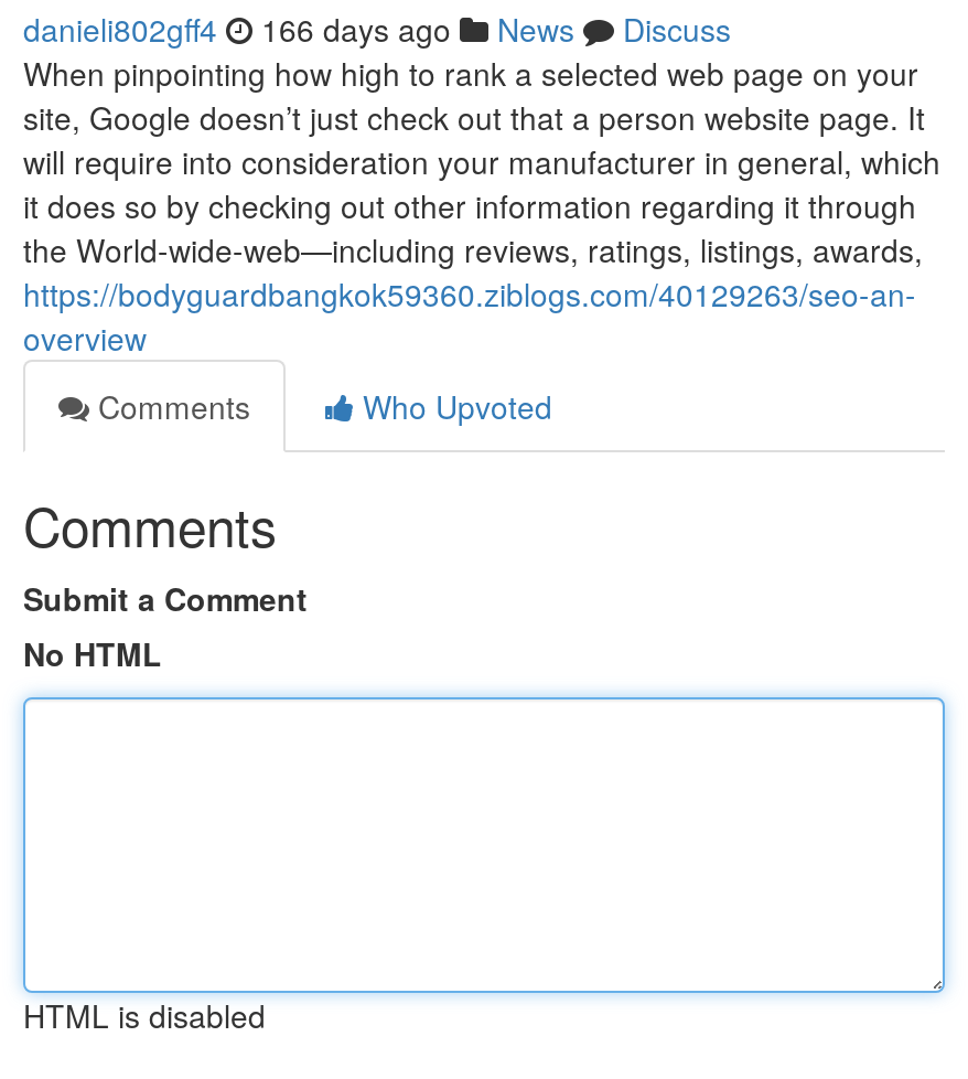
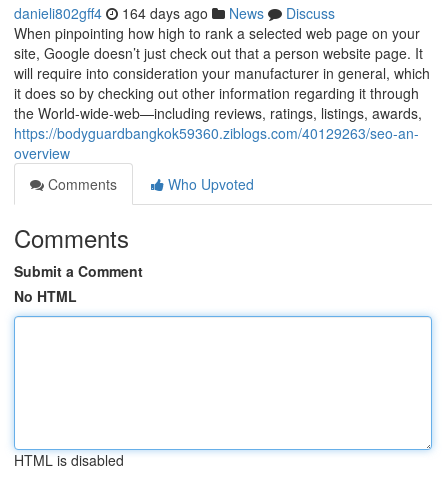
- danieli802gff4 166 days ago News Discuss
+ danieli802gff4 164 days ago News Discuss
